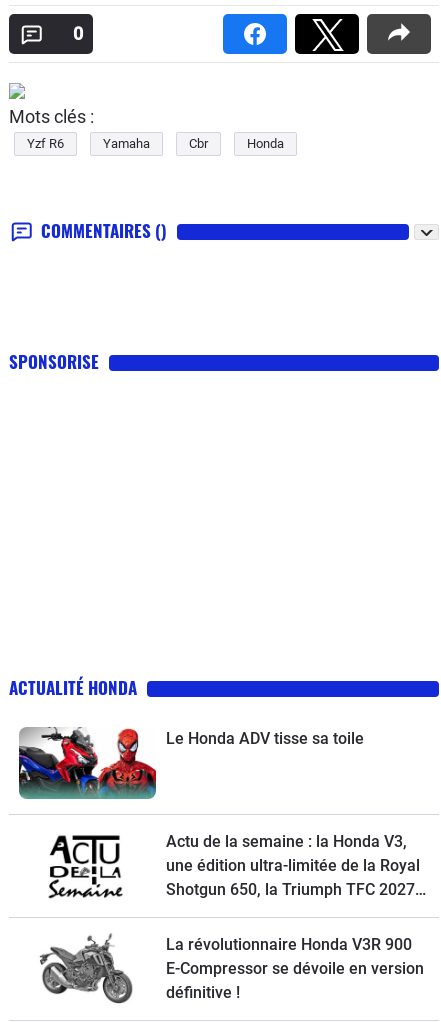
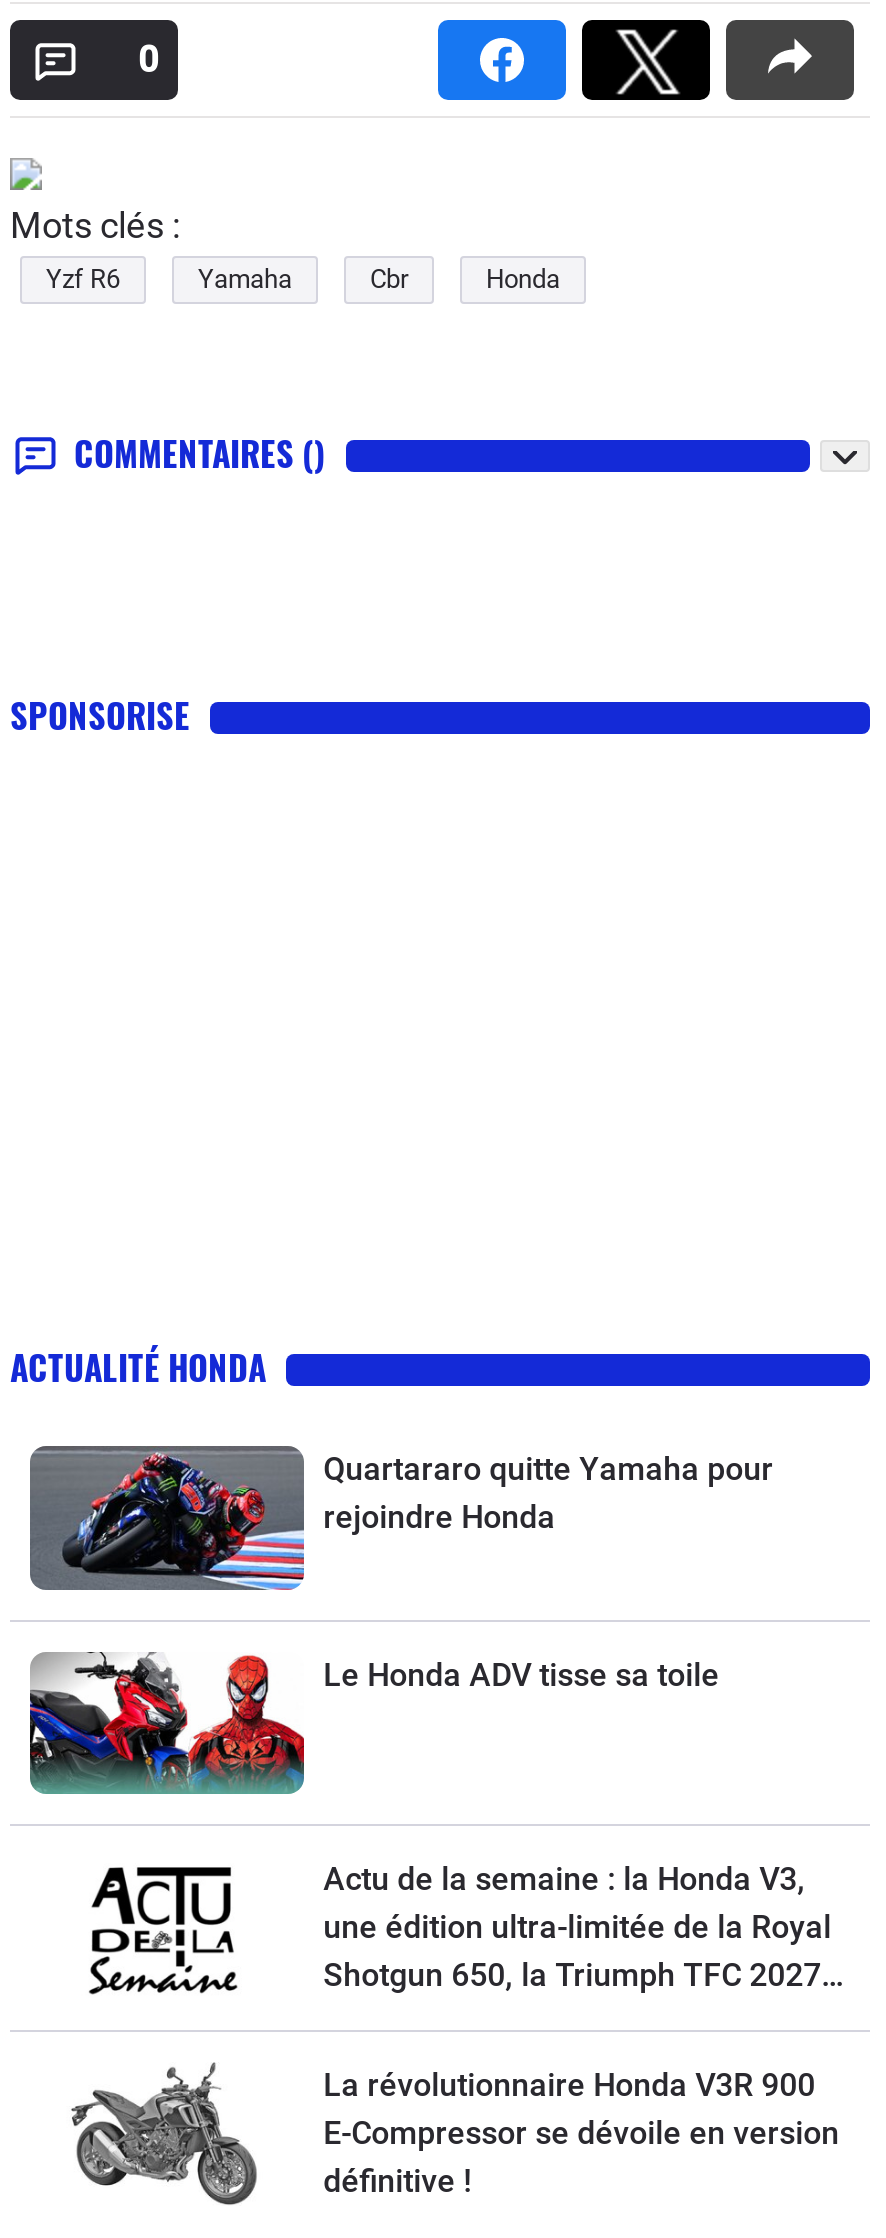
+ [image]
+ Quartararo quitte Yamaha pour
+ rejoindre Honda
